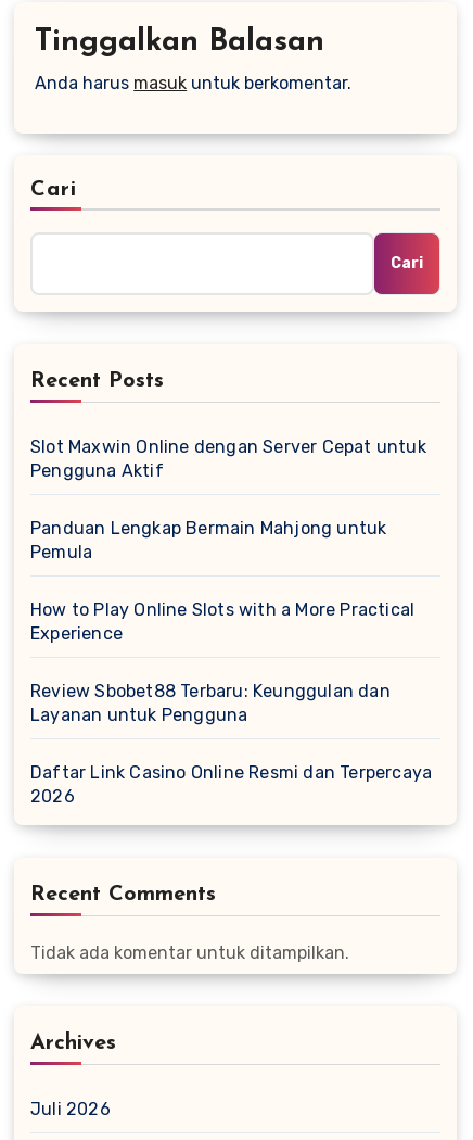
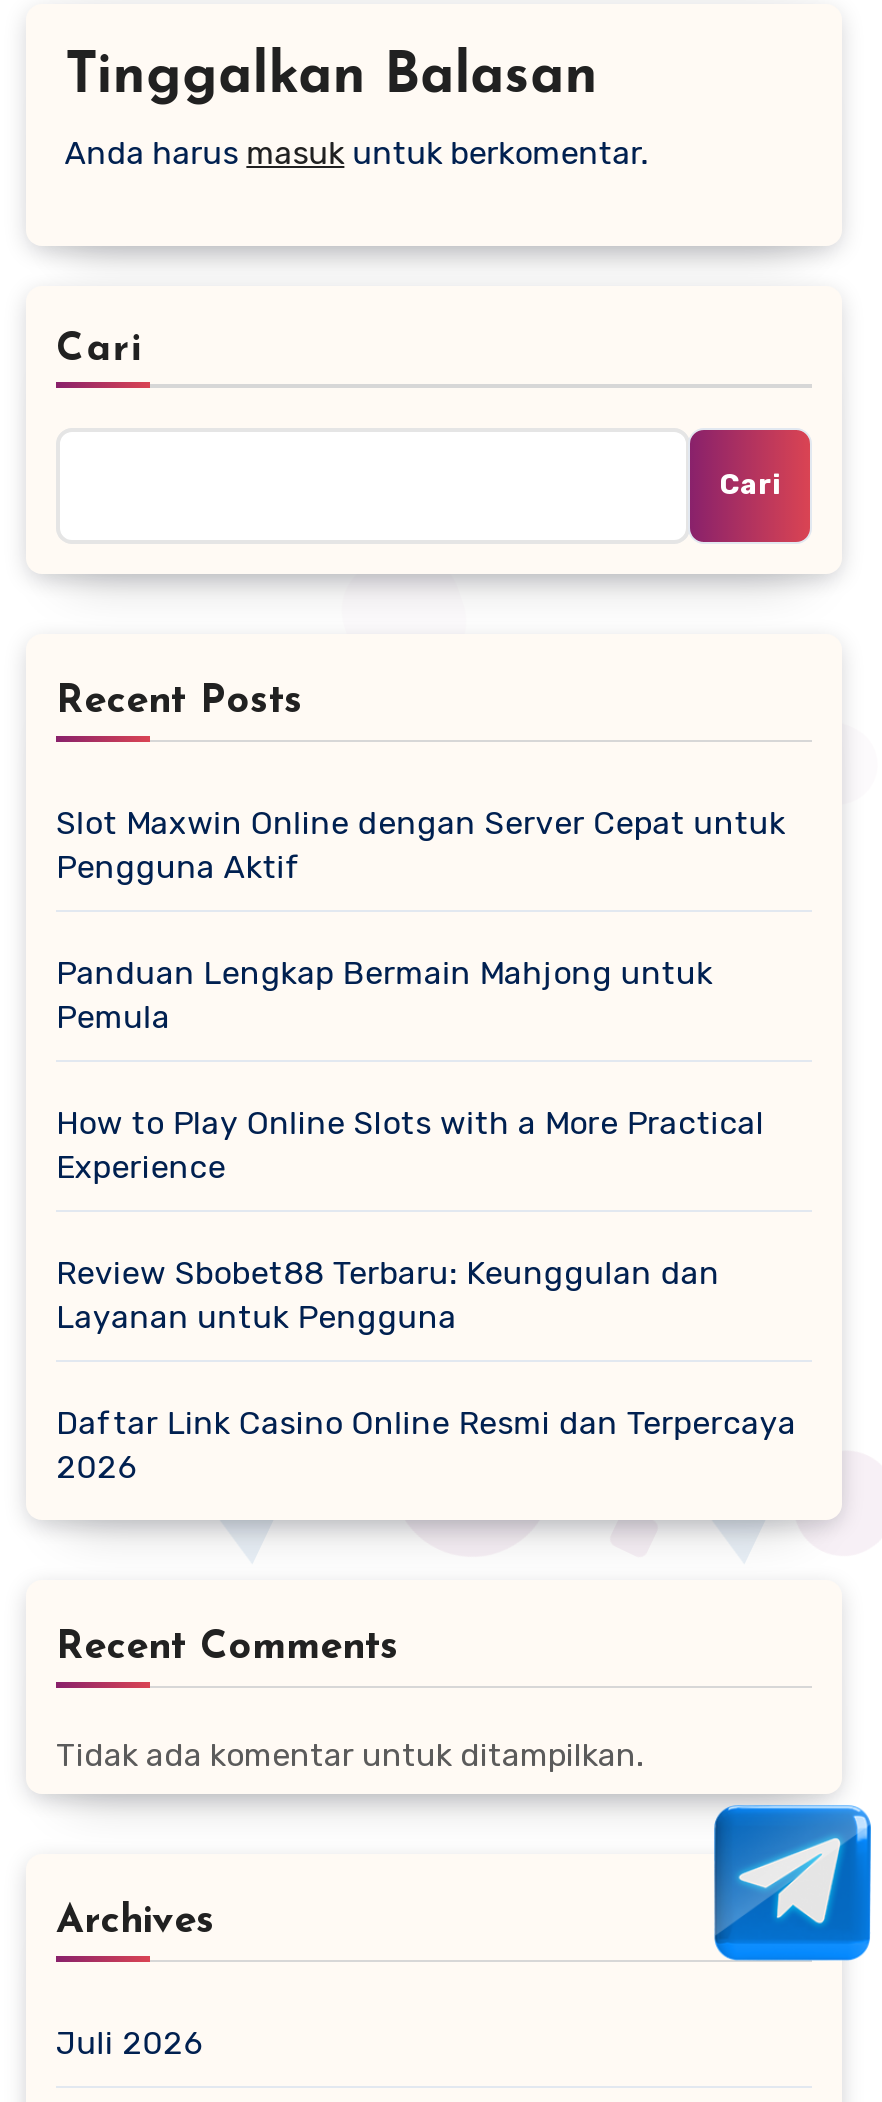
+ [image]
